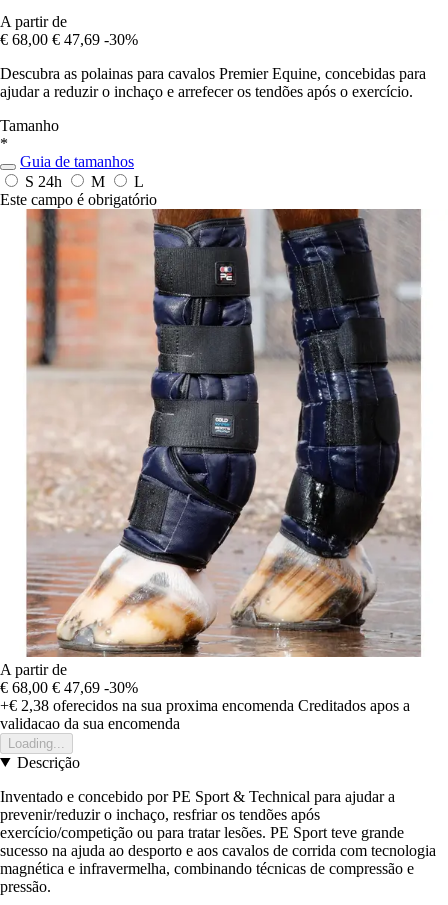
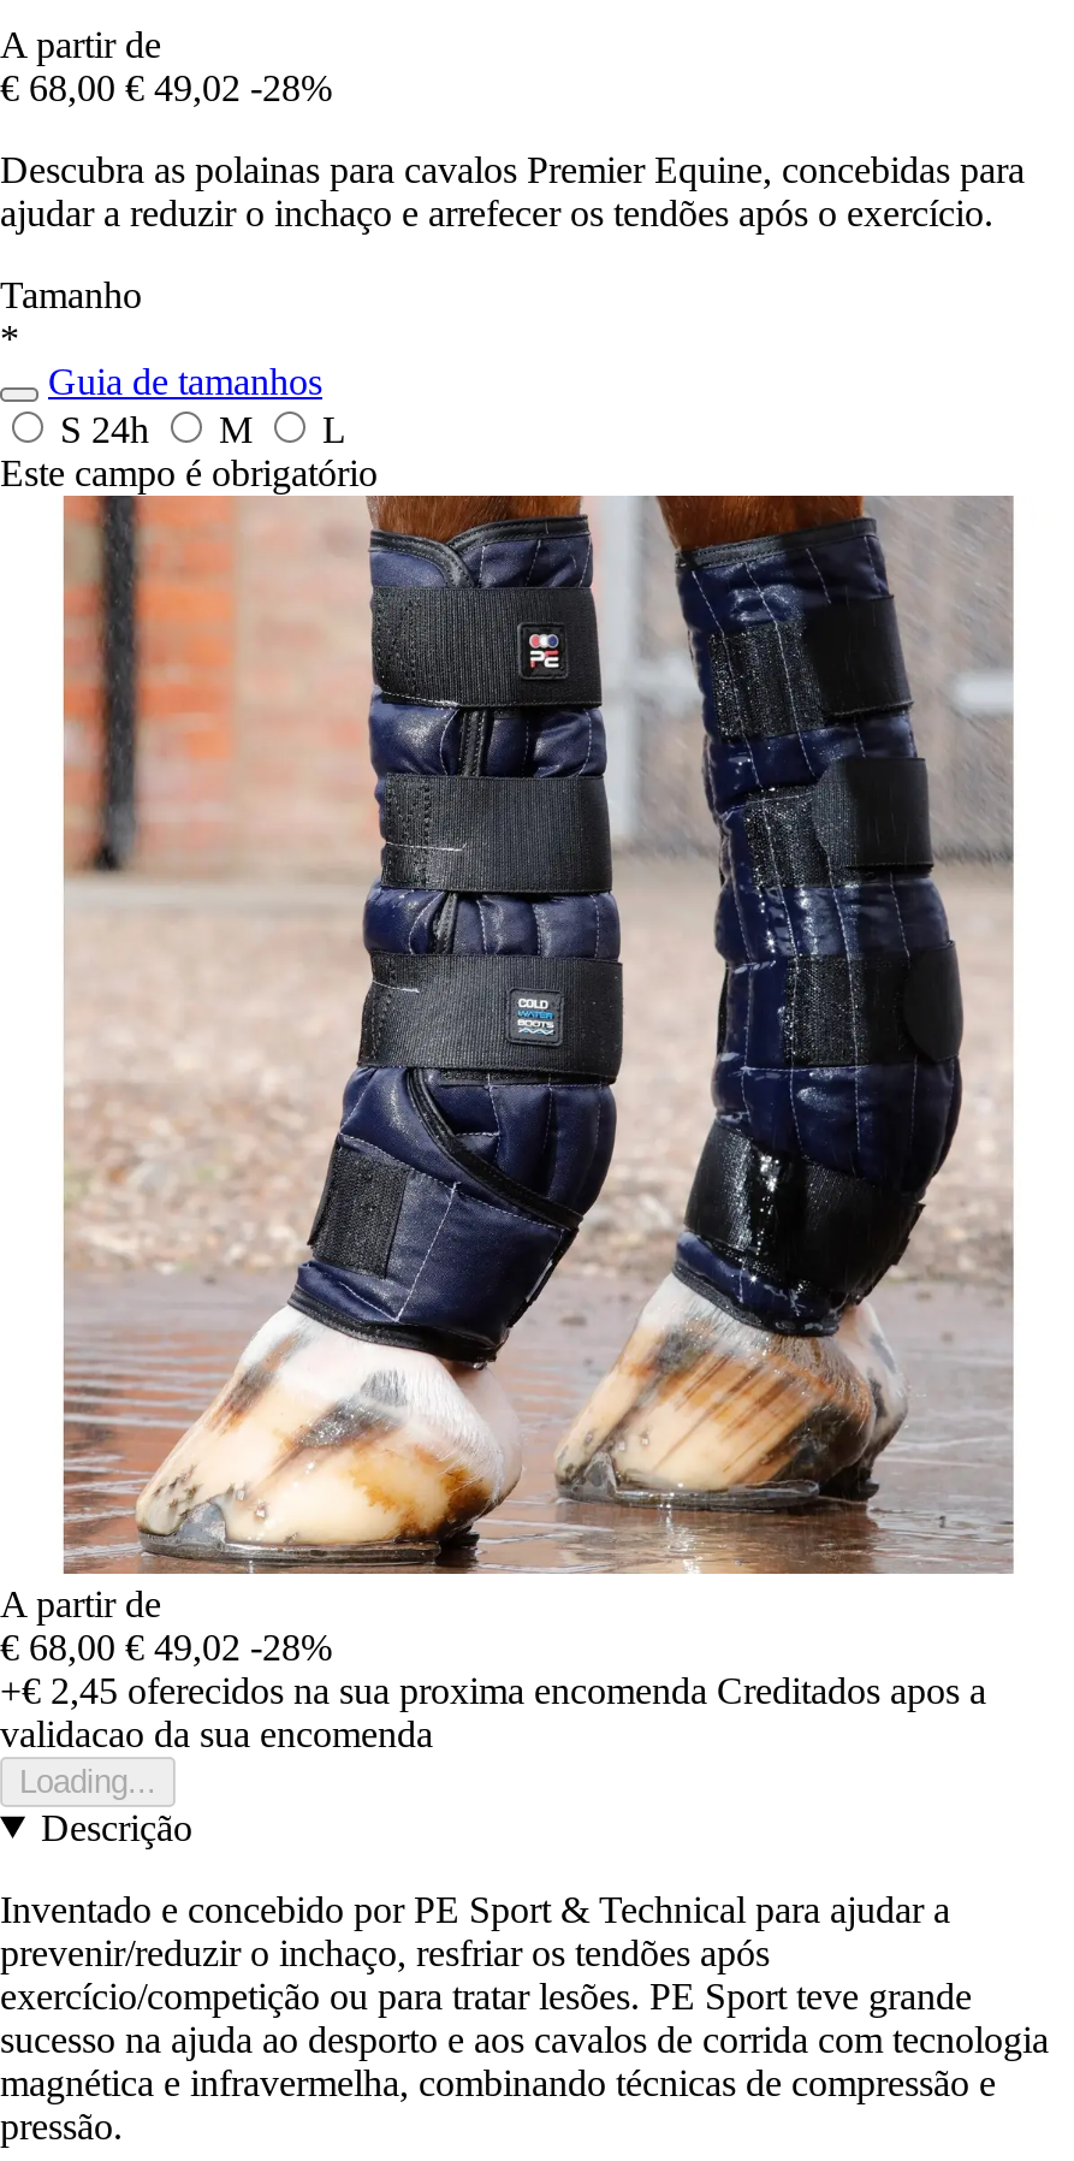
- € 68,00 € 47,69 -30%
+ € 68,00 € 49,02 -28%

- € 68,00 € 47,69 -30%
+ € 68,00 € 49,02 -28%

- +€ 2,38 oferecidos na sua proxima encomenda Creditados apos a
+ +€ 2,45 oferecidos na sua proxima encomenda Creditados apos a
